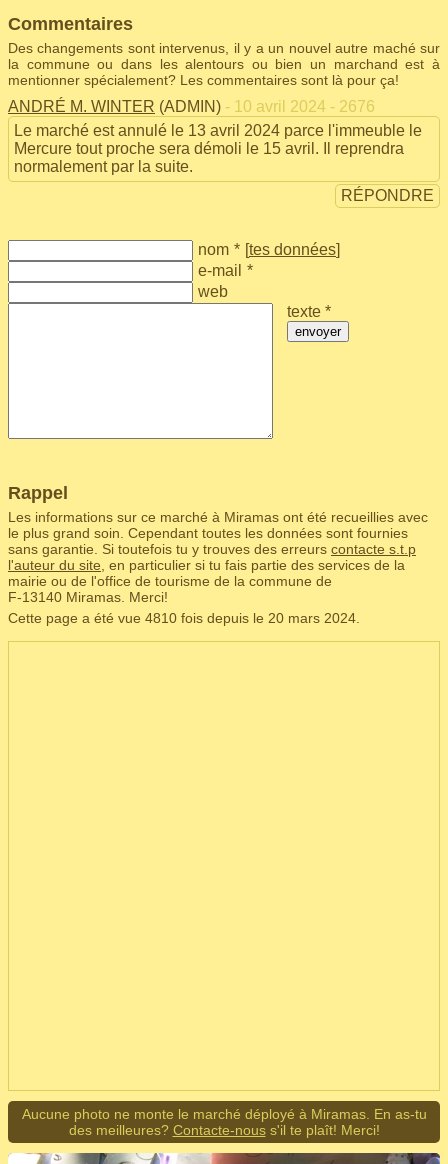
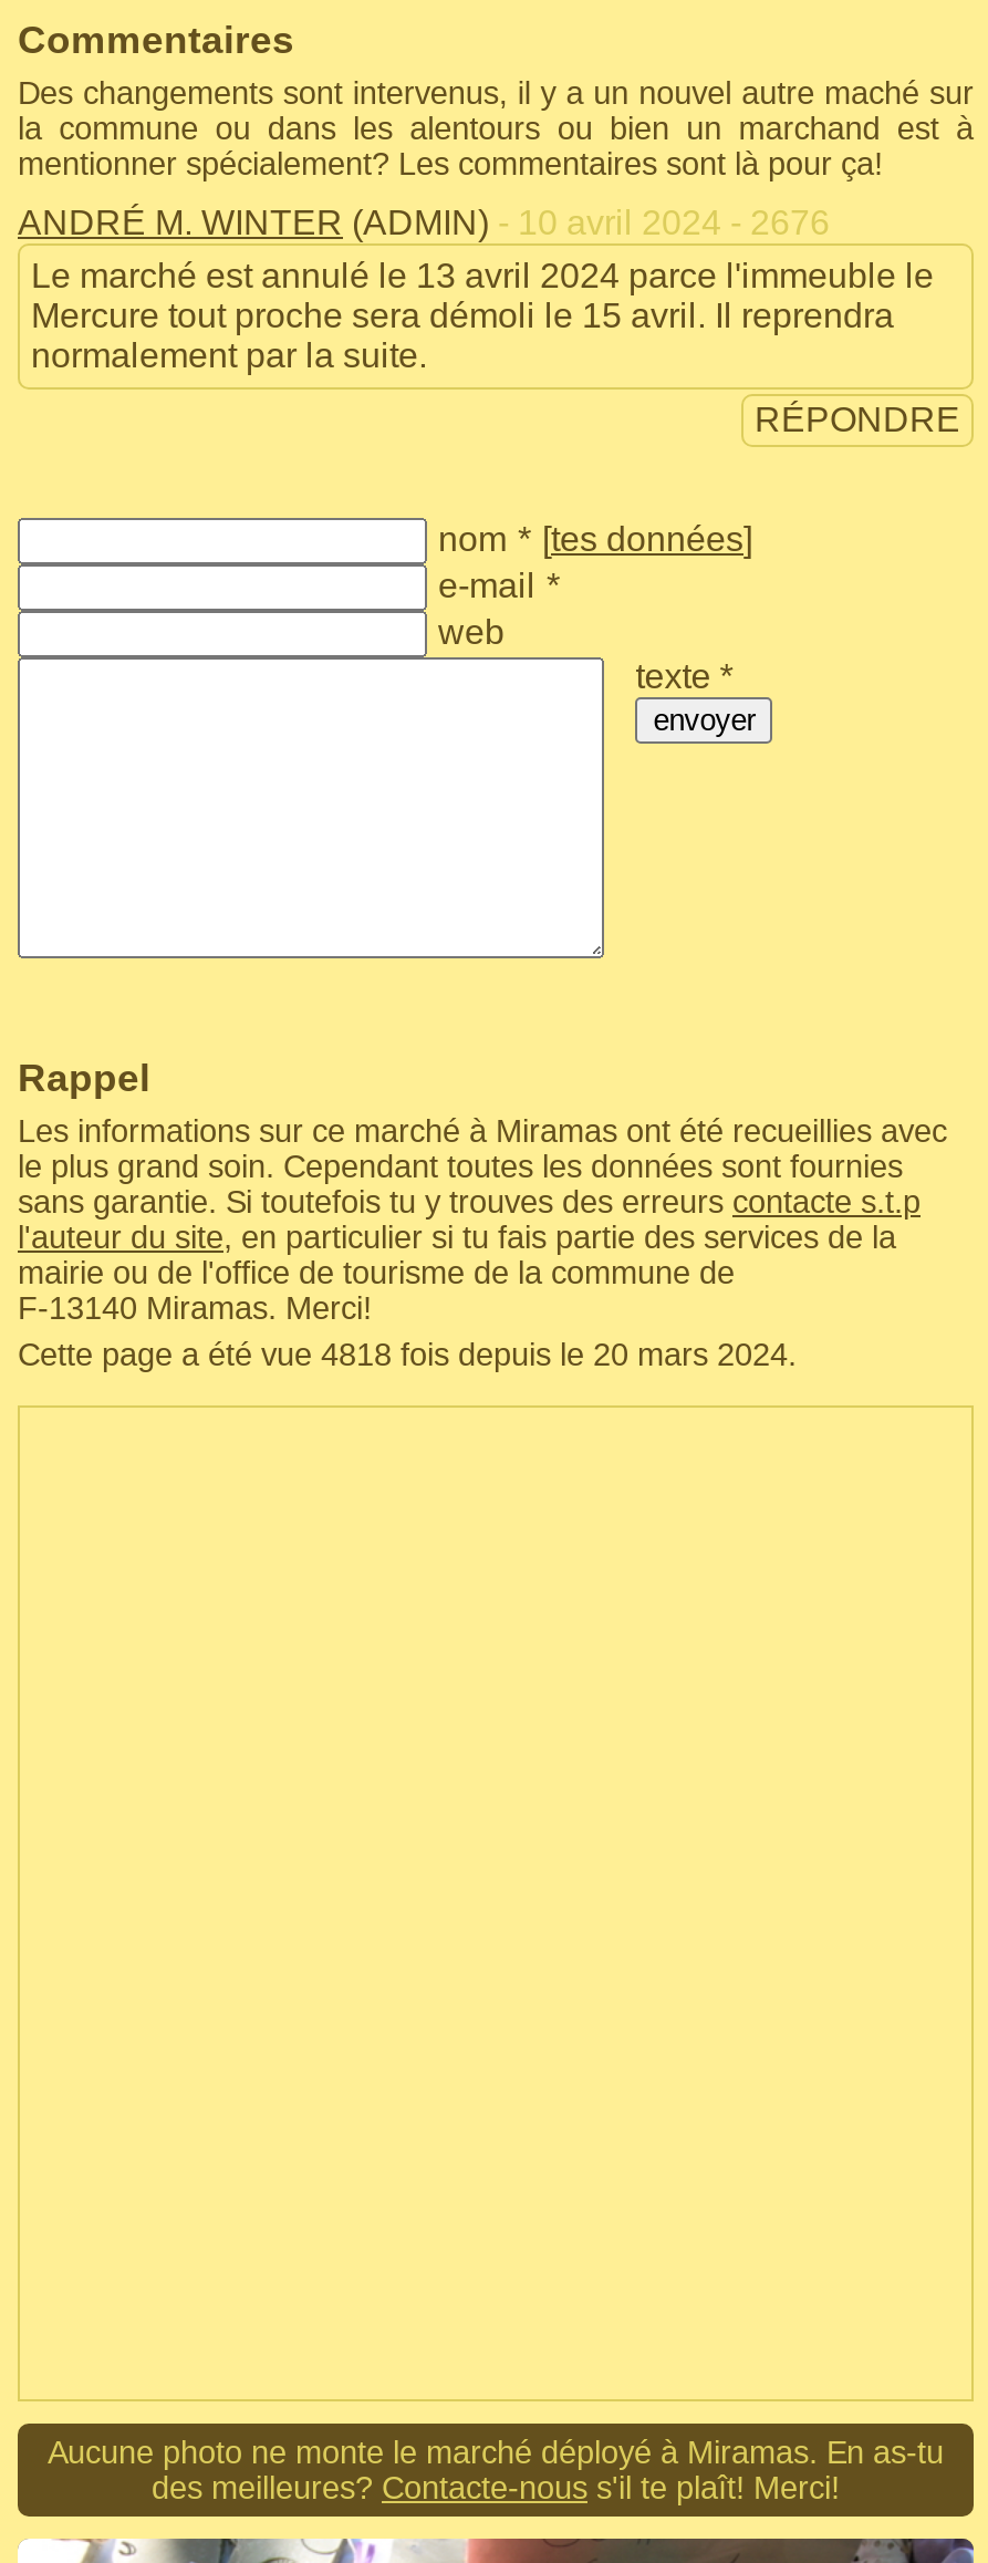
- Cette page a été vue 4810 fois depuis le 20 mars 2024.
+ Cette page a été vue 4818 fois depuis le 20 mars 2024.
